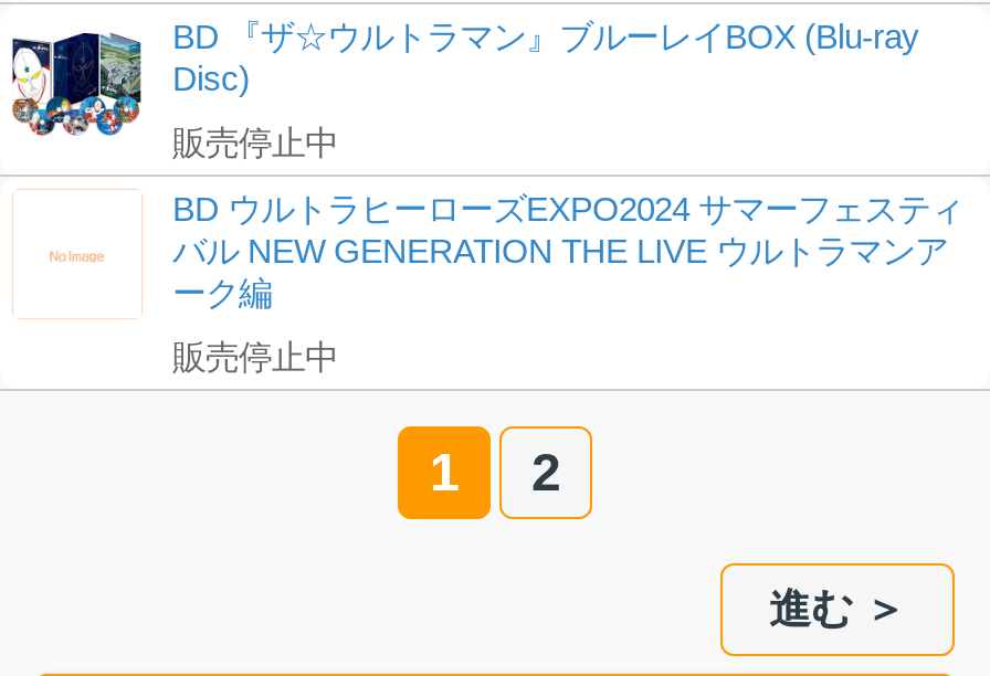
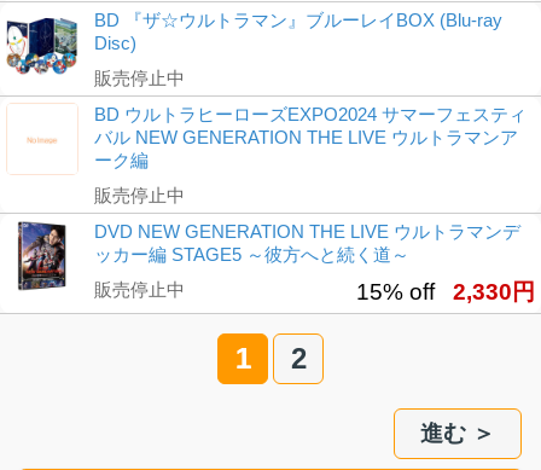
+ [image]
+ DVD NEW GENERATION THE LIVE ウルトラマンデ
+ ッカー編 STAGE5 ～彼方へと続く道～
+ 販売停止中
+ 15% off 2,330円
